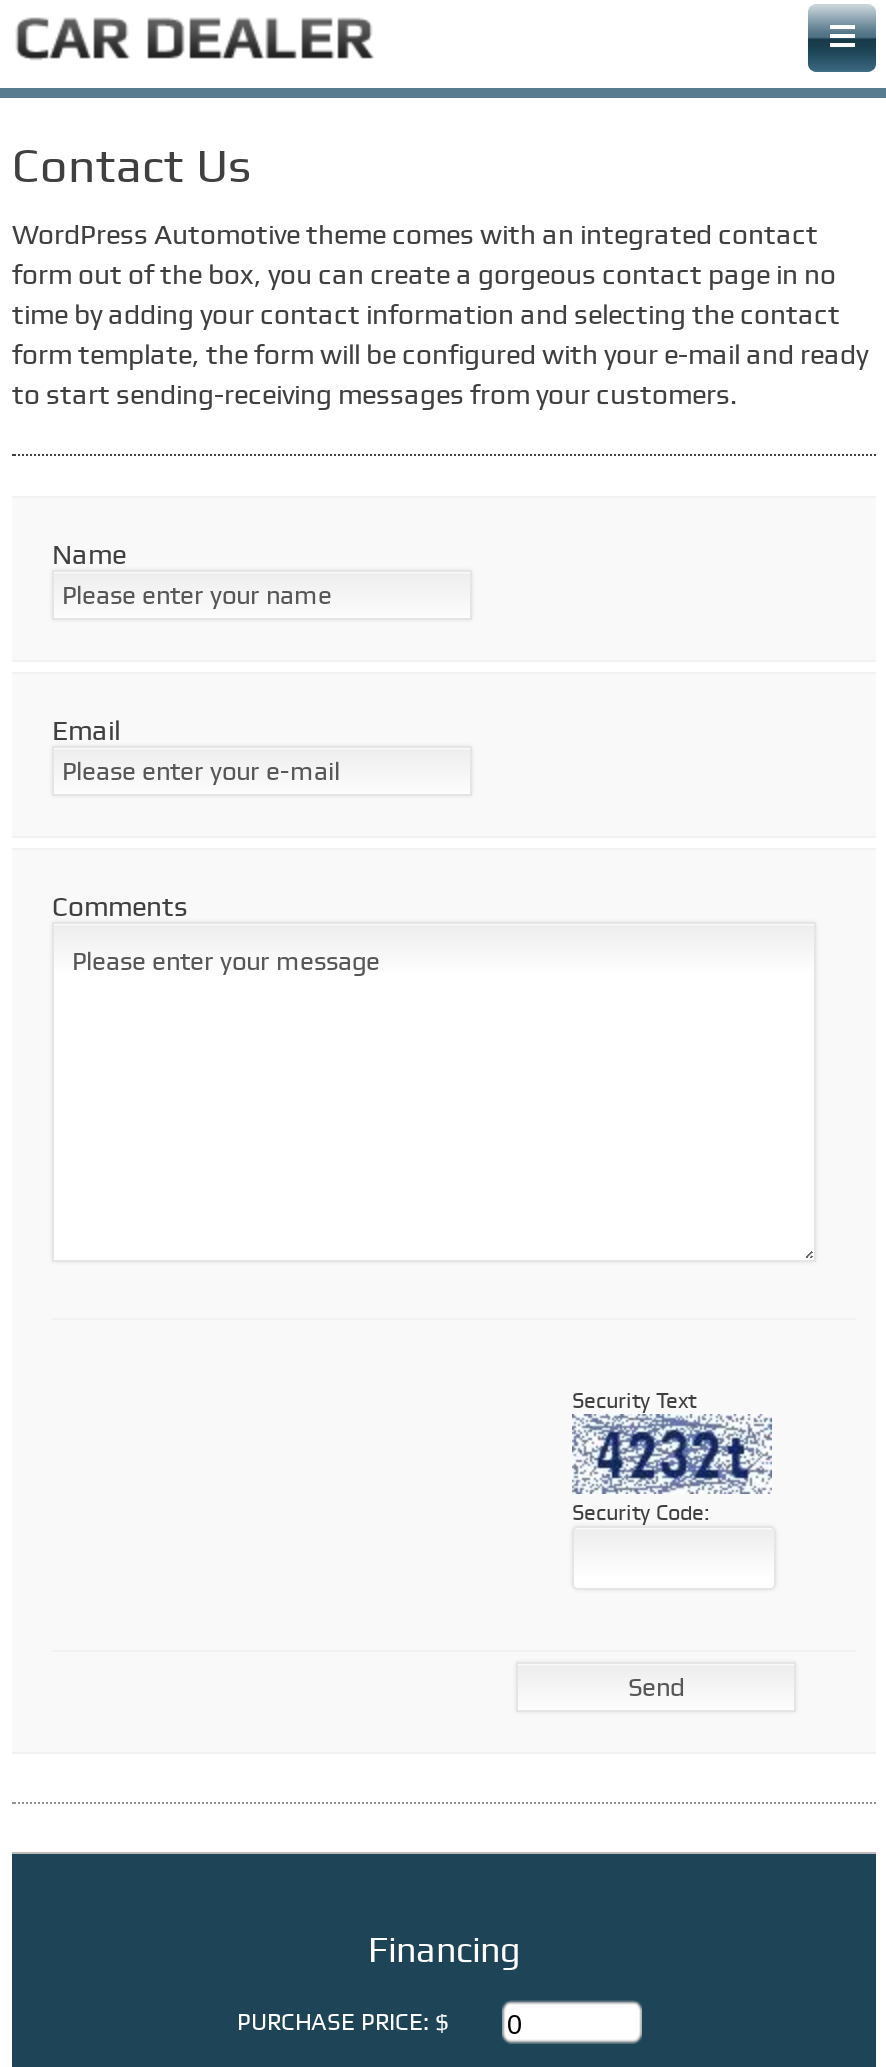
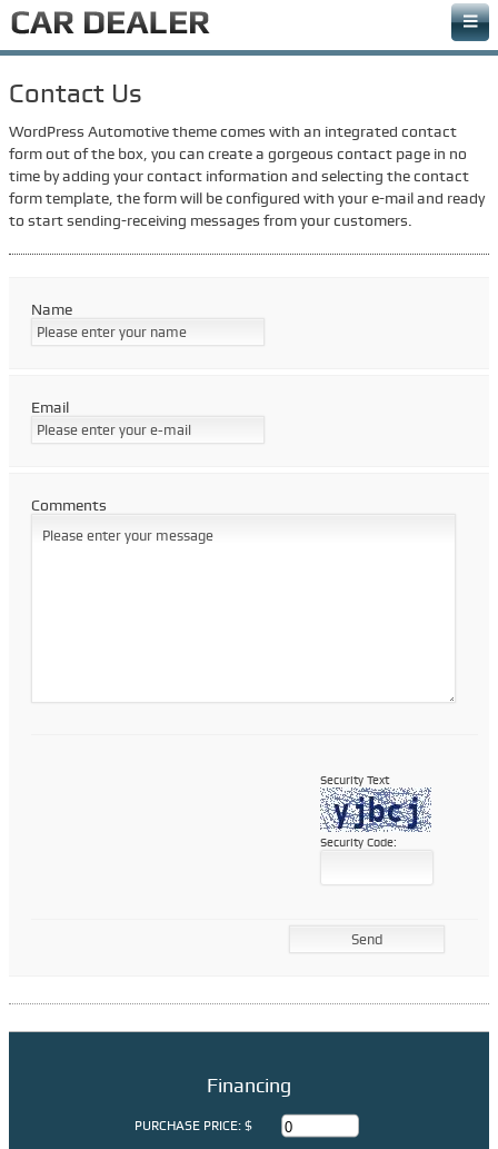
- [image]
+ [image]
